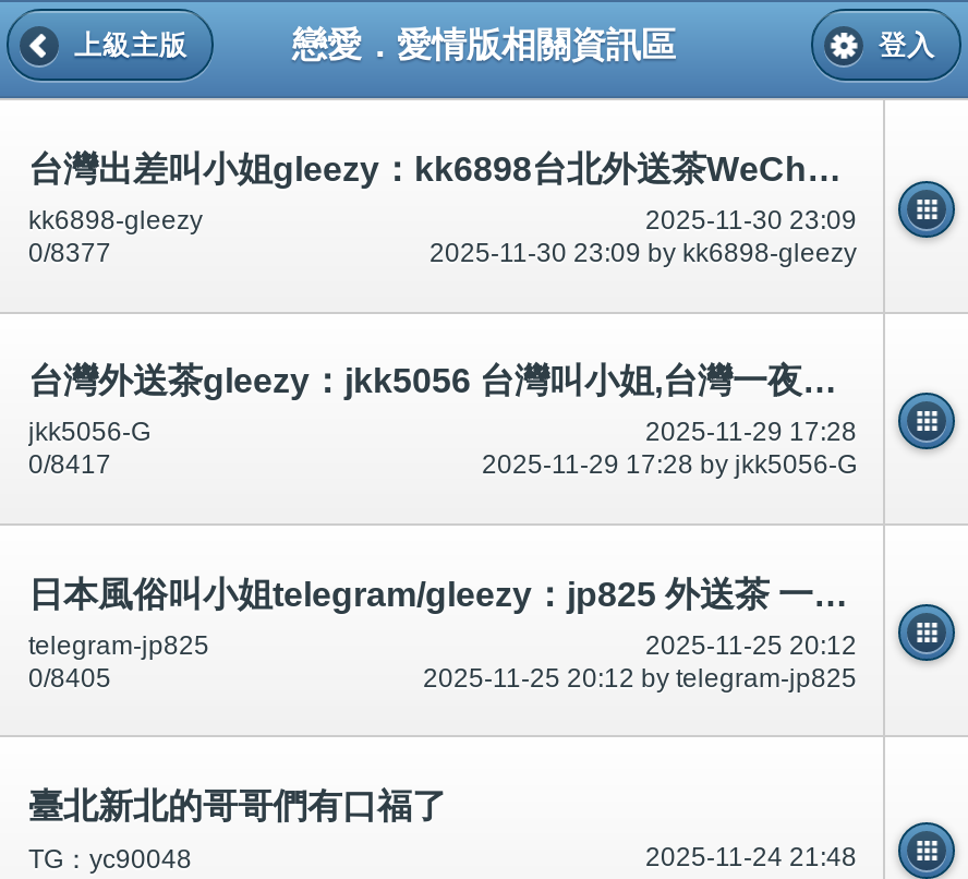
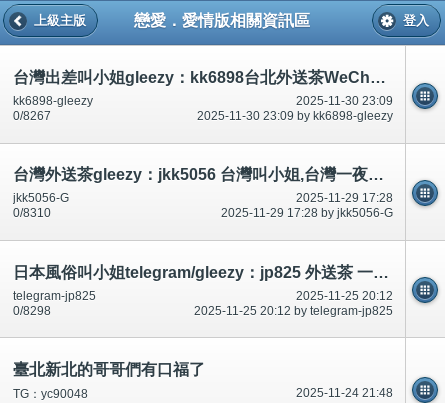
- 0/8377
+ 0/8267

- 0/8417
+ 0/8310

- 0/8405
+ 0/8298
